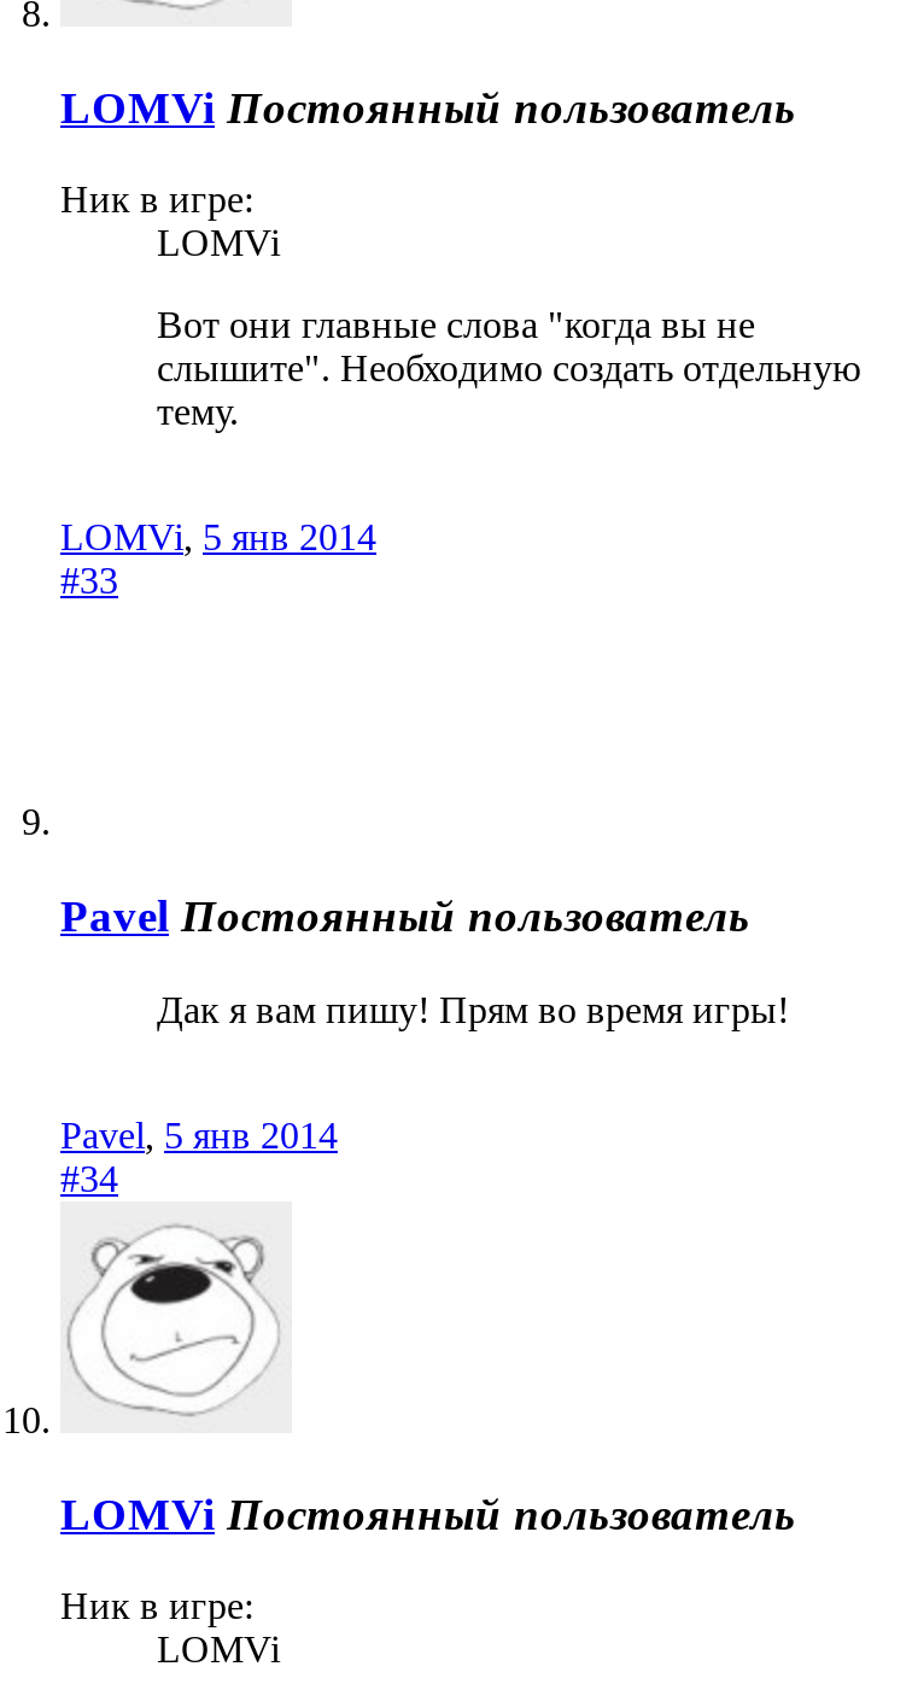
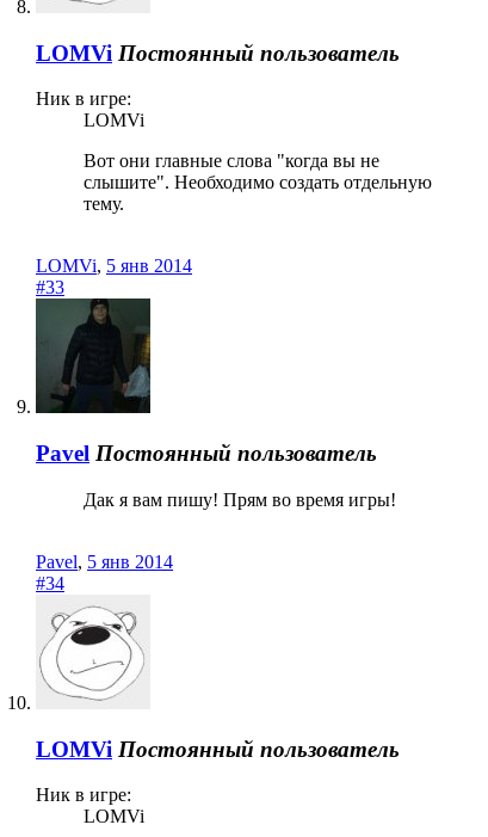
+ [image]
